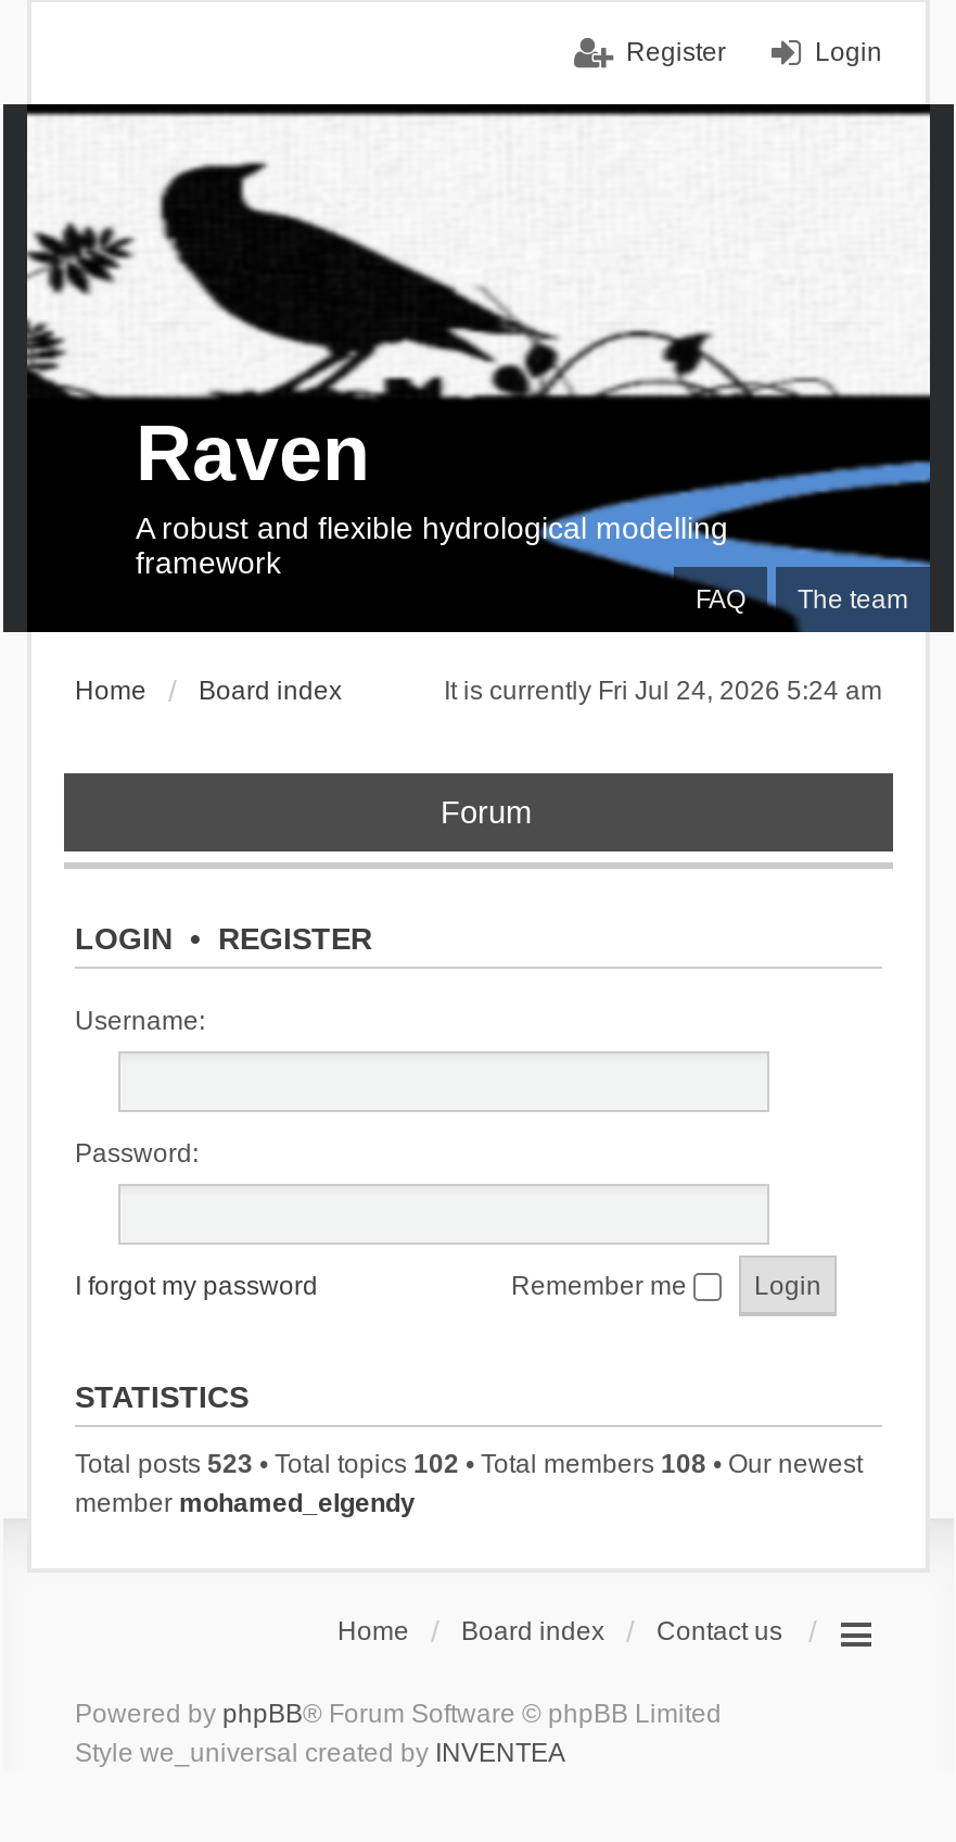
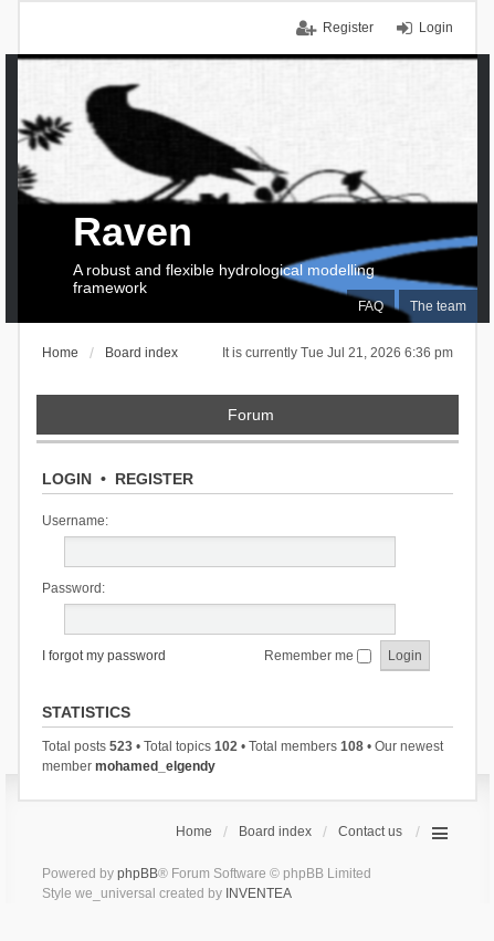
- It is currently Fri Jul 24, 2026 5:24 am
+ It is currently Tue Jul 21, 2026 6:36 pm
